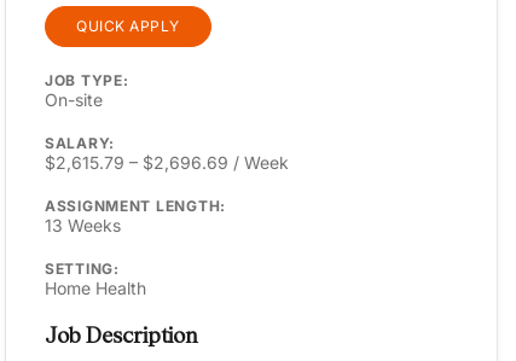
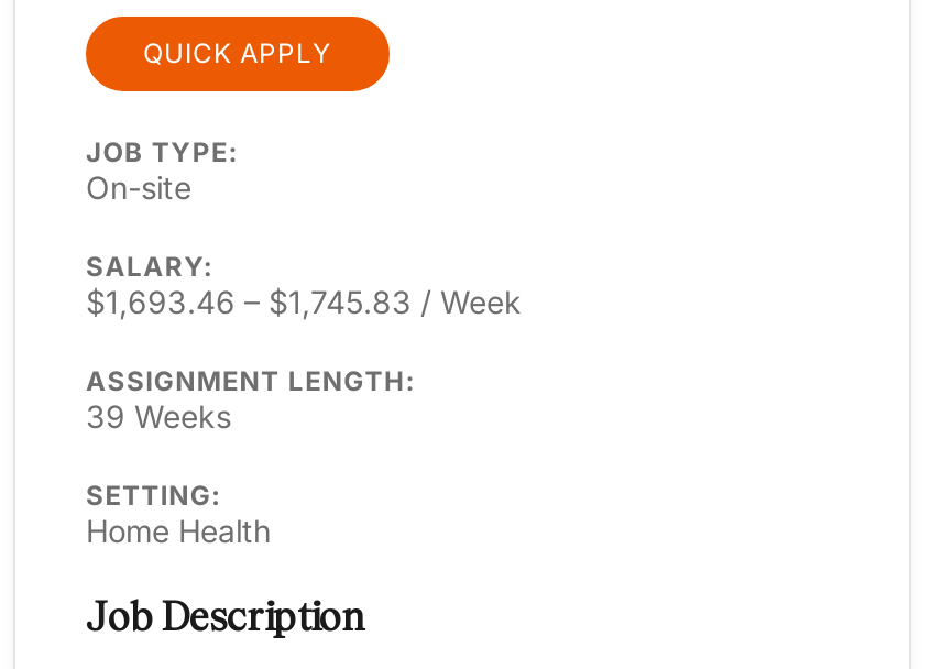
- $2,615.79 – $2,696.69 / Week
+ $1,693.46 – $1,745.83 / Week

- 13 Weeks
+ 39 Weeks
